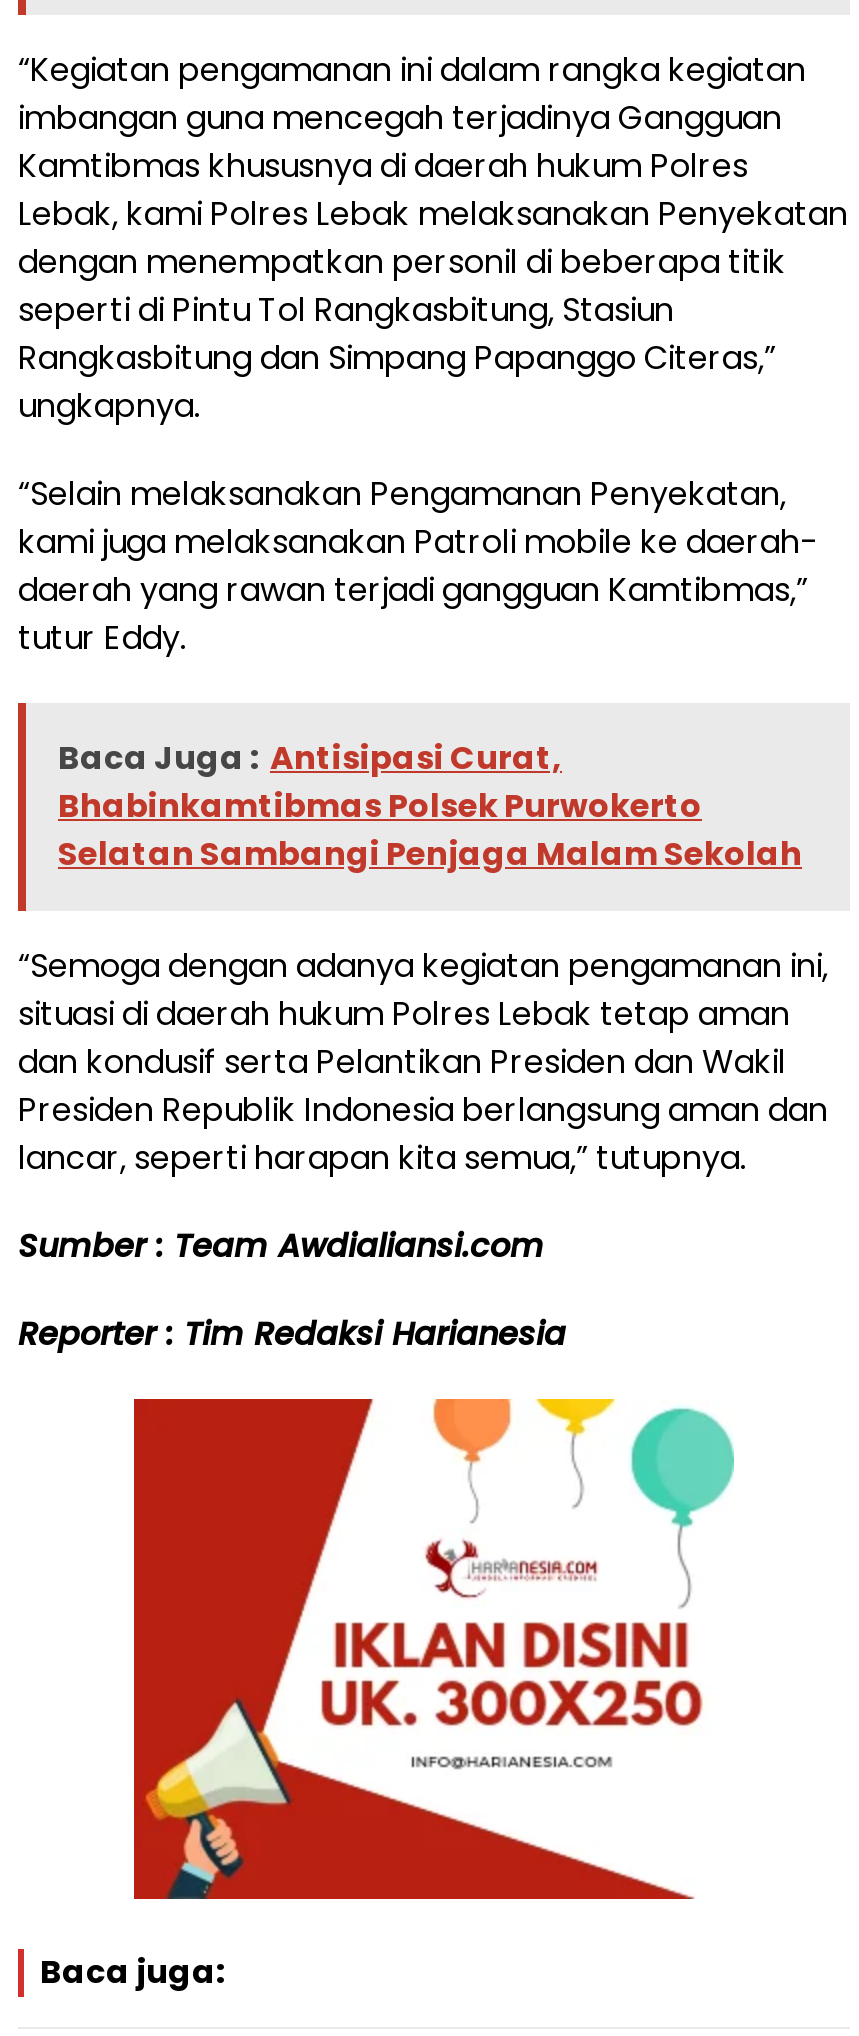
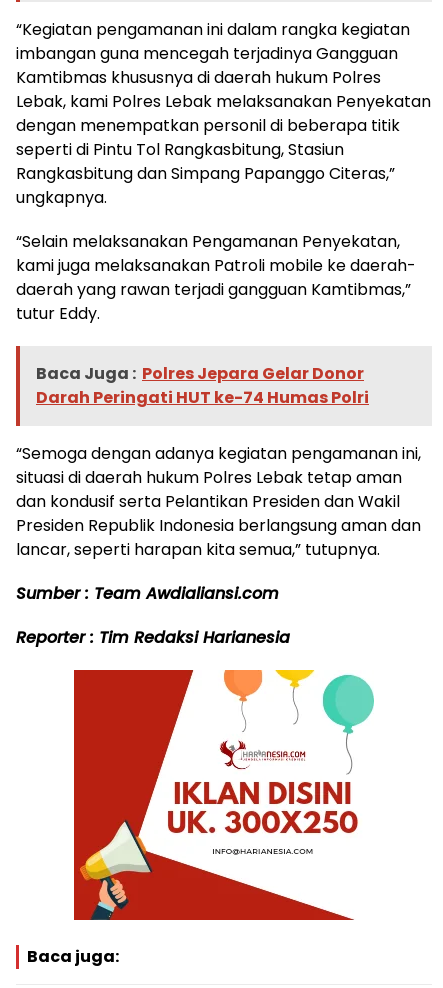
- Baca Juga : Antisipasi Curat,
- Bhabinkamtibmas Polsek Purwokerto
- Selatan Sambangi Penjaga Malam Sekolah
+ Baca Juga : Polres Jepara Gelar Donor
+ Darah Peringati HUT ke-74 Humas Polri
